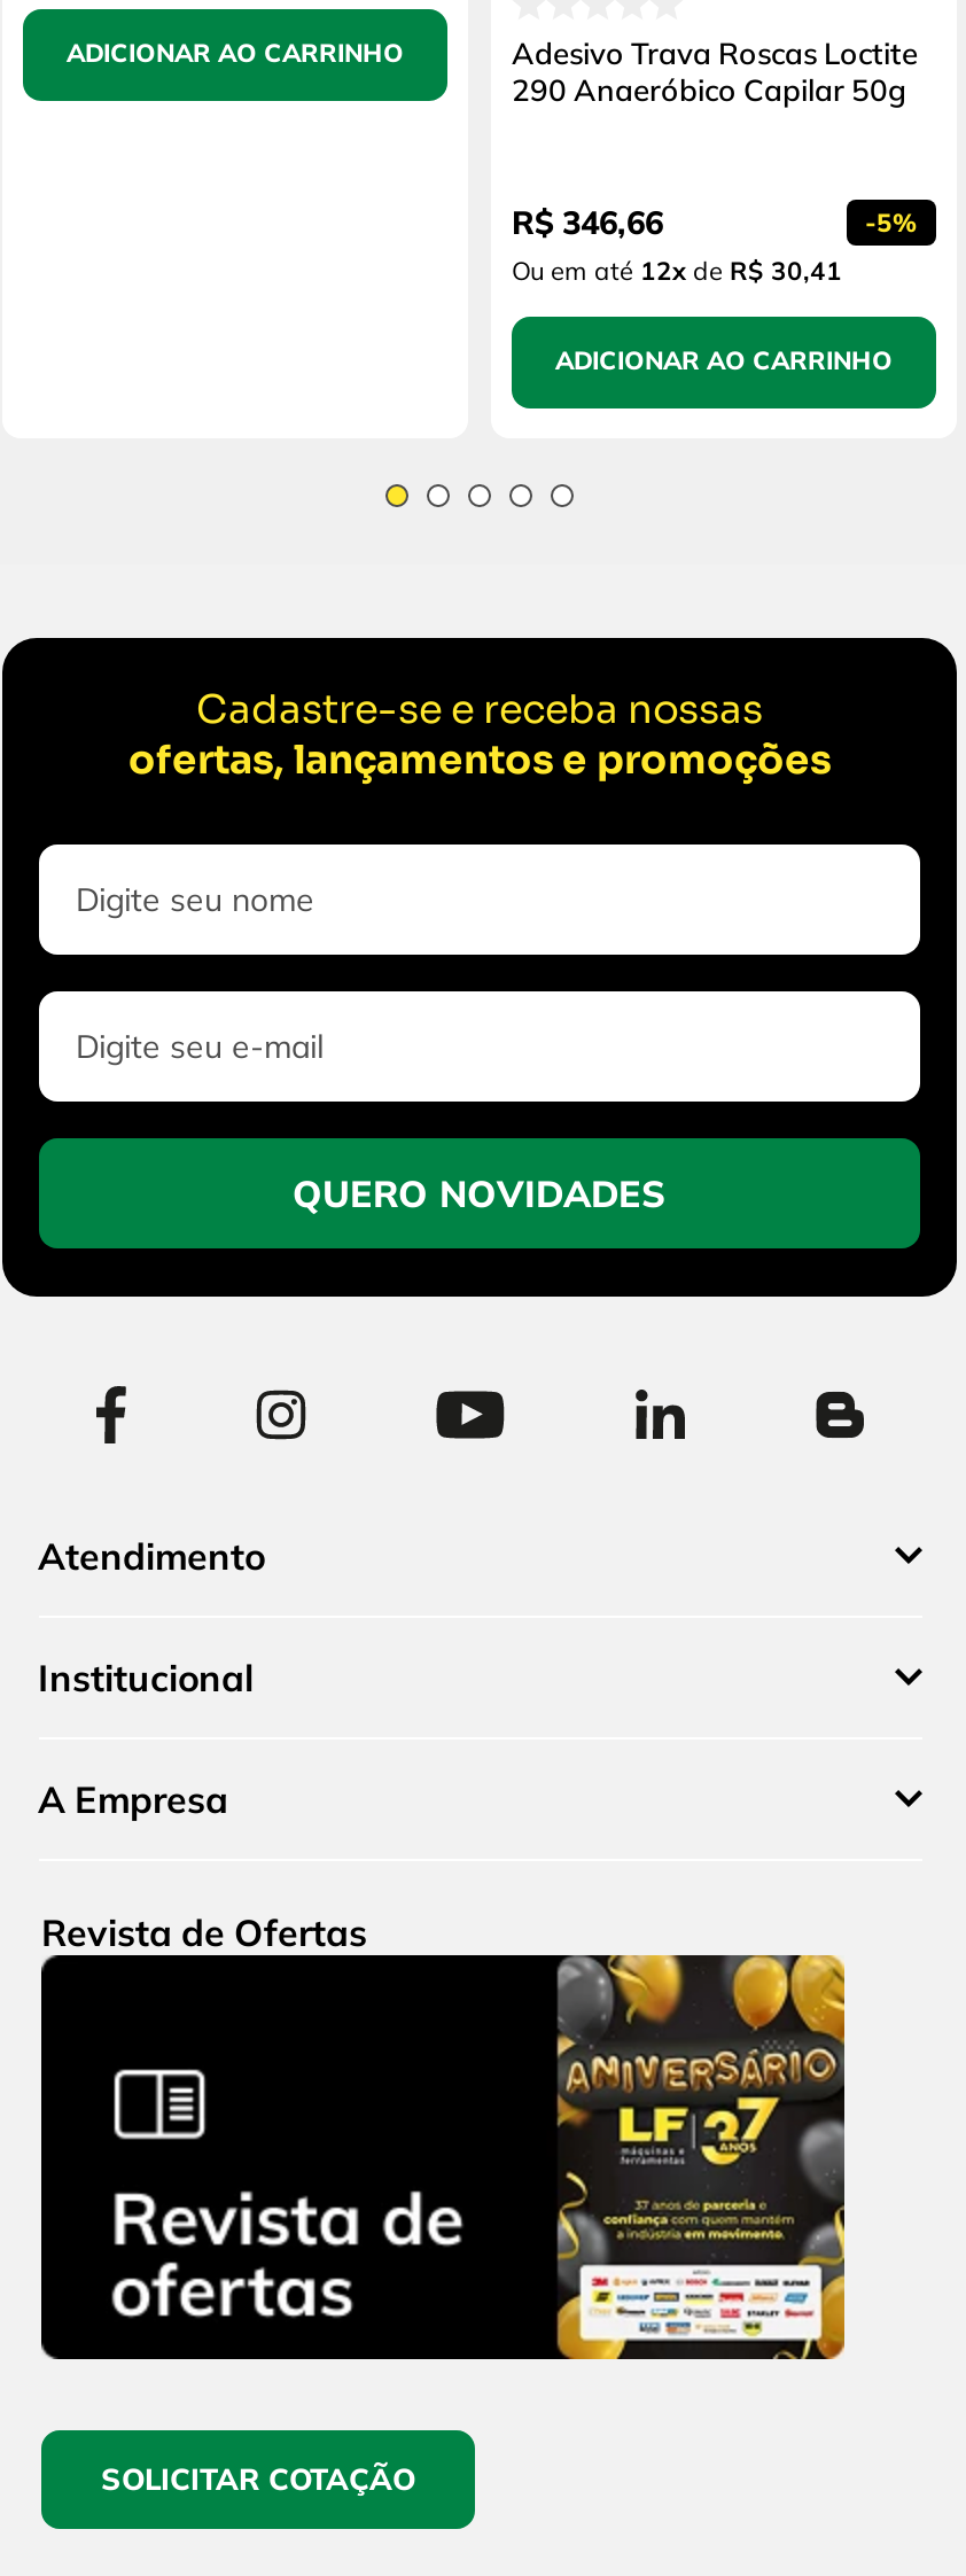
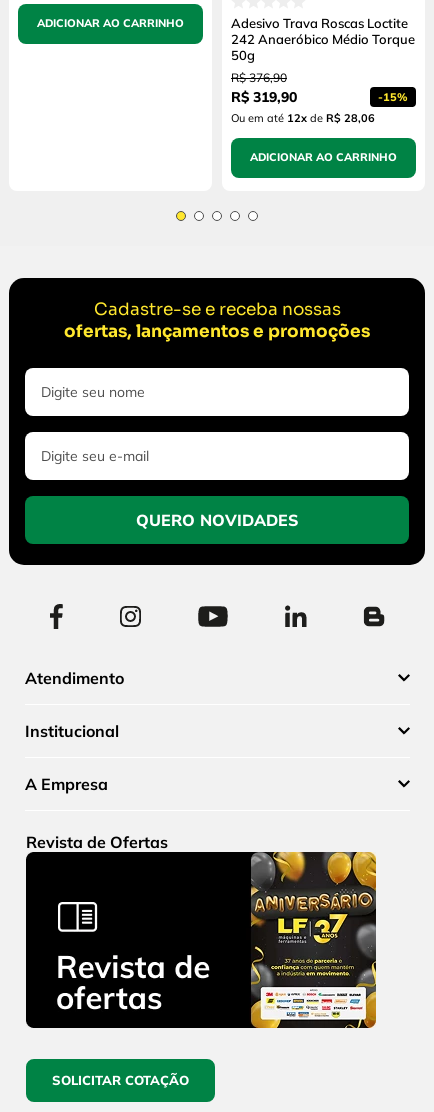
- 290 Anaeróbico Capilar 50g
- R$ 346,66
- -5%
- Ou em até 12x de R$ 30,41
+ 242 Anaeróbico Médio Torque
+ 50g
+ R$ 376,90
+ R$ 319,90
+ -15%
+ Ou em até 12x de R$ 28,06
